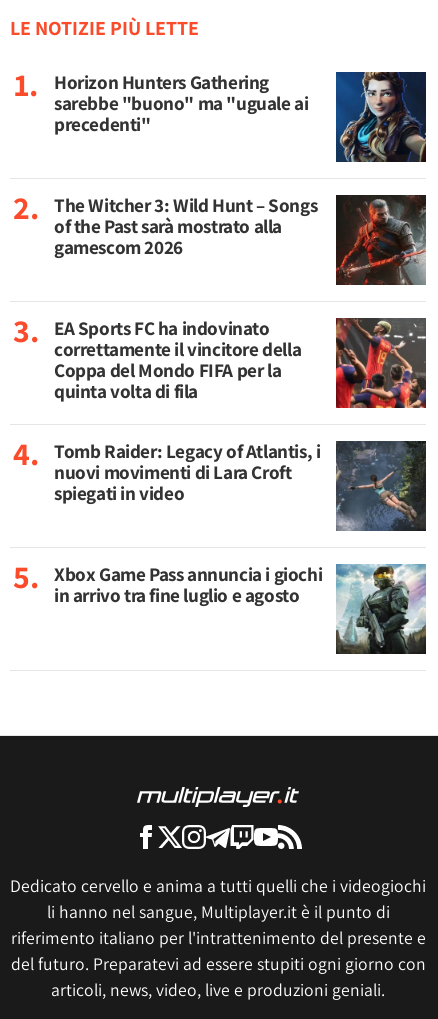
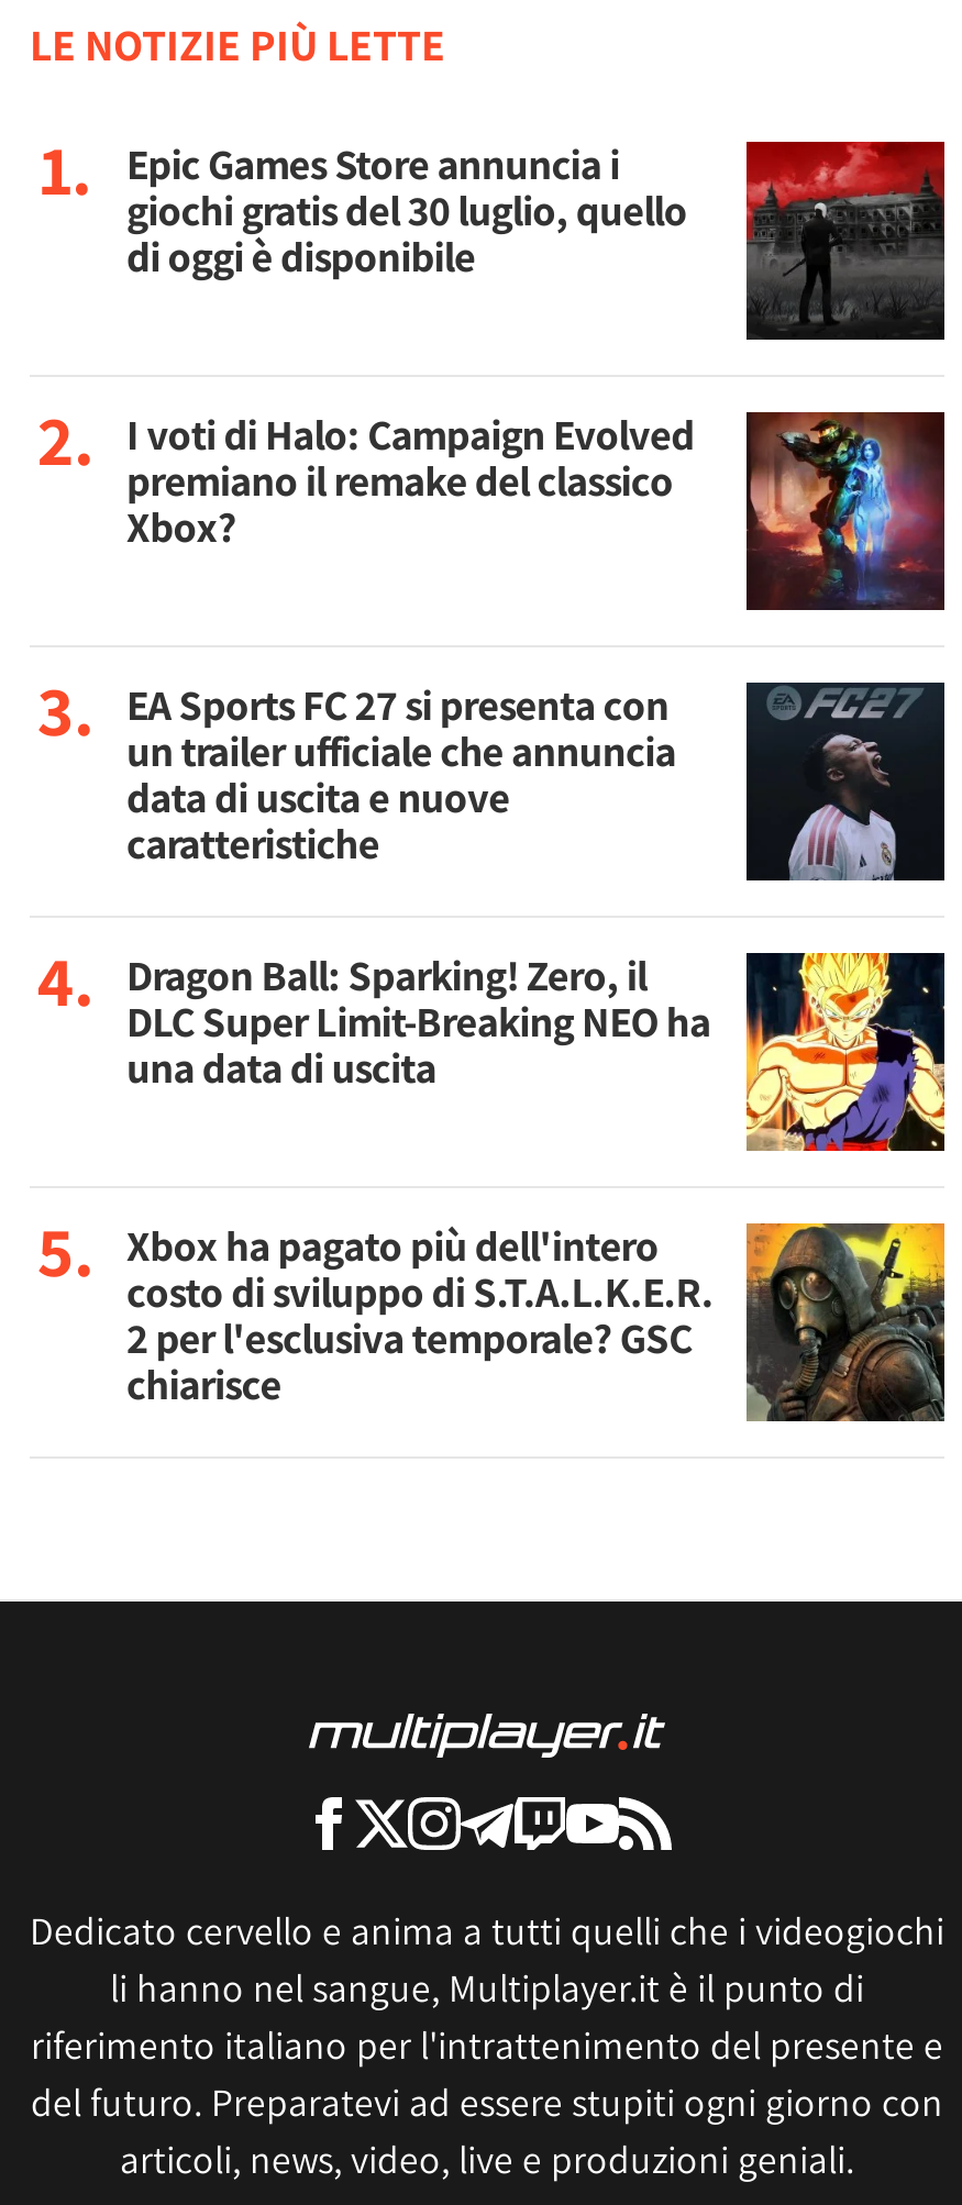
- [image]
- Horizon Hunters Gathering
- sarebbe "buono" ma "uguale ai
- precedenti"
+ [image]
+ Epic Games Store annuncia i
+ giochi gratis del 30 luglio, quello
+ di oggi è disponibile

- [image]
- The Witcher 3: Wild Hunt – Songs
- of the Past sarà mostrato alla
- gamescom 2026
+ [image]
+ I voti di Halo: Campaign Evolved
+ premiano il remake del classico
+ Xbox?

- [image]
- EA Sports FC ha indovinato
- correttamente il vincitore della
- Coppa del Mondo FIFA per la
- quinta volta di fila
+ [image]
+ EA Sports FC 27 si presenta con
+ un trailer ufficiale che annuncia
+ data di uscita e nuove
+ caratteristiche

- [image]
- Tomb Raider: Legacy of Atlantis, i
- nuovi movimenti di Lara Croft
- spiegati in video
+ [image]
+ Dragon Ball: Sparking! Zero, il
+ DLC Super Limit-Breaking NEO ha
+ una data di uscita

- [image]
- Xbox Game Pass annuncia i giochi
- in arrivo tra fine luglio e agosto
+ [image]
+ Xbox ha pagato più dell'intero
+ costo di sviluppo di S.T.A.L.K.E.R.
+ 2 per l'esclusiva temporale? GSC
+ chiarisce
